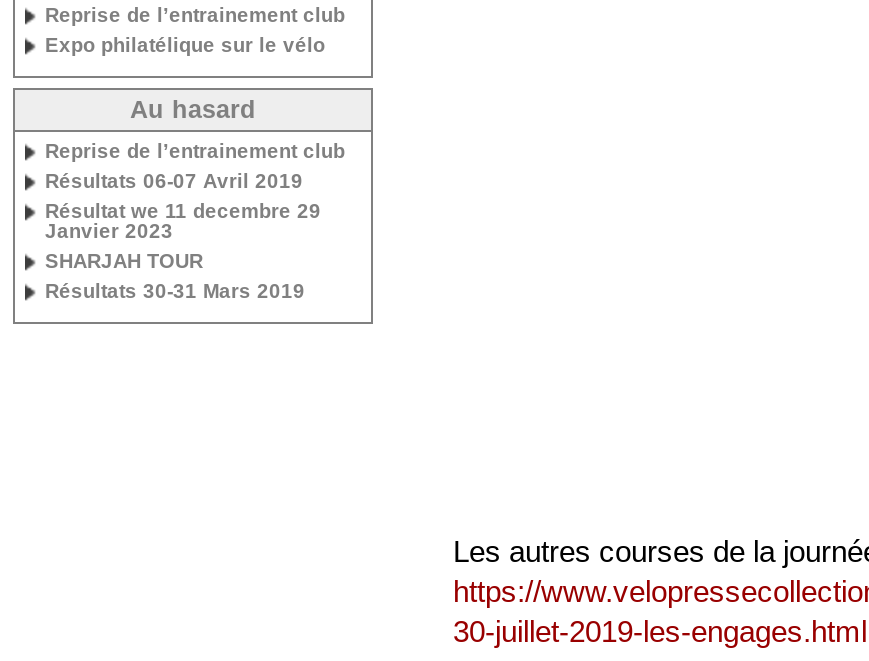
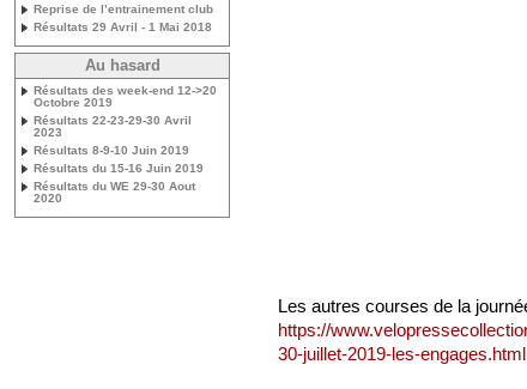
- Expo philatélique sur le vélo
+ Résultats 29 Avril - 1 Mai 2018

- Reprise de l’entrainement club
- Résultats 06-07 Avril 2019
- Résultat we 11 decembre 29
- Janvier 2023
- SHARJAH TOUR
- Résultats 30-31 Mars 2019
+ Résultats des week-end 12->20
+ Octobre 2019
+ Résultats 22-23-29-30 Avril
+ 2023
+ Résultats 8-9-10 Juin 2019
+ Résultats du 15-16 Juin 2019
+ Résultats du WE 29-30 Aout
+ 2020
